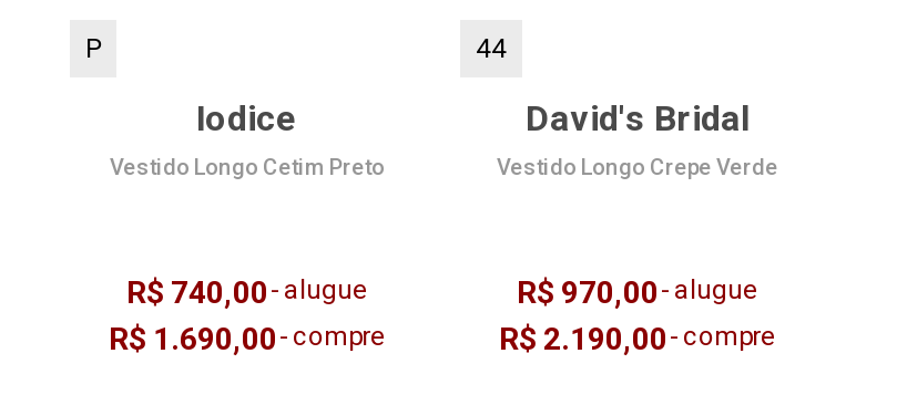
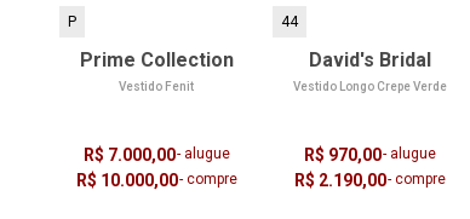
- Iodice
- Vestido Longo Cetim Preto
+ Prime Collection
+ Vestido Fenit

- R$ 740,00 - alugue
- R$ 1.690,00 - compre
+ R$ 7.000,00 - alugue
+ R$ 10.000,00 - compre
